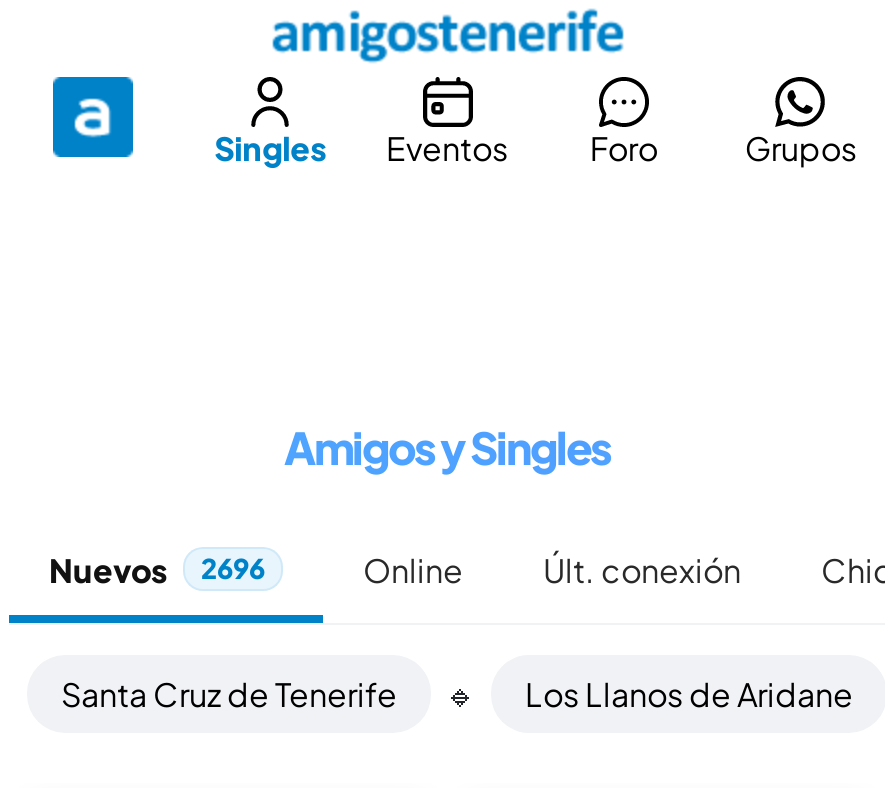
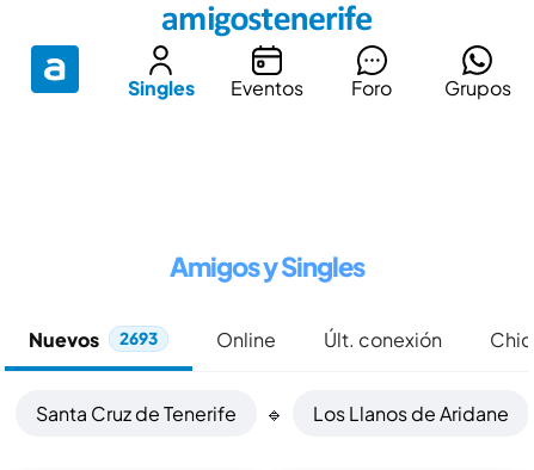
- Nuevos 2696
+ Nuevos 2693
